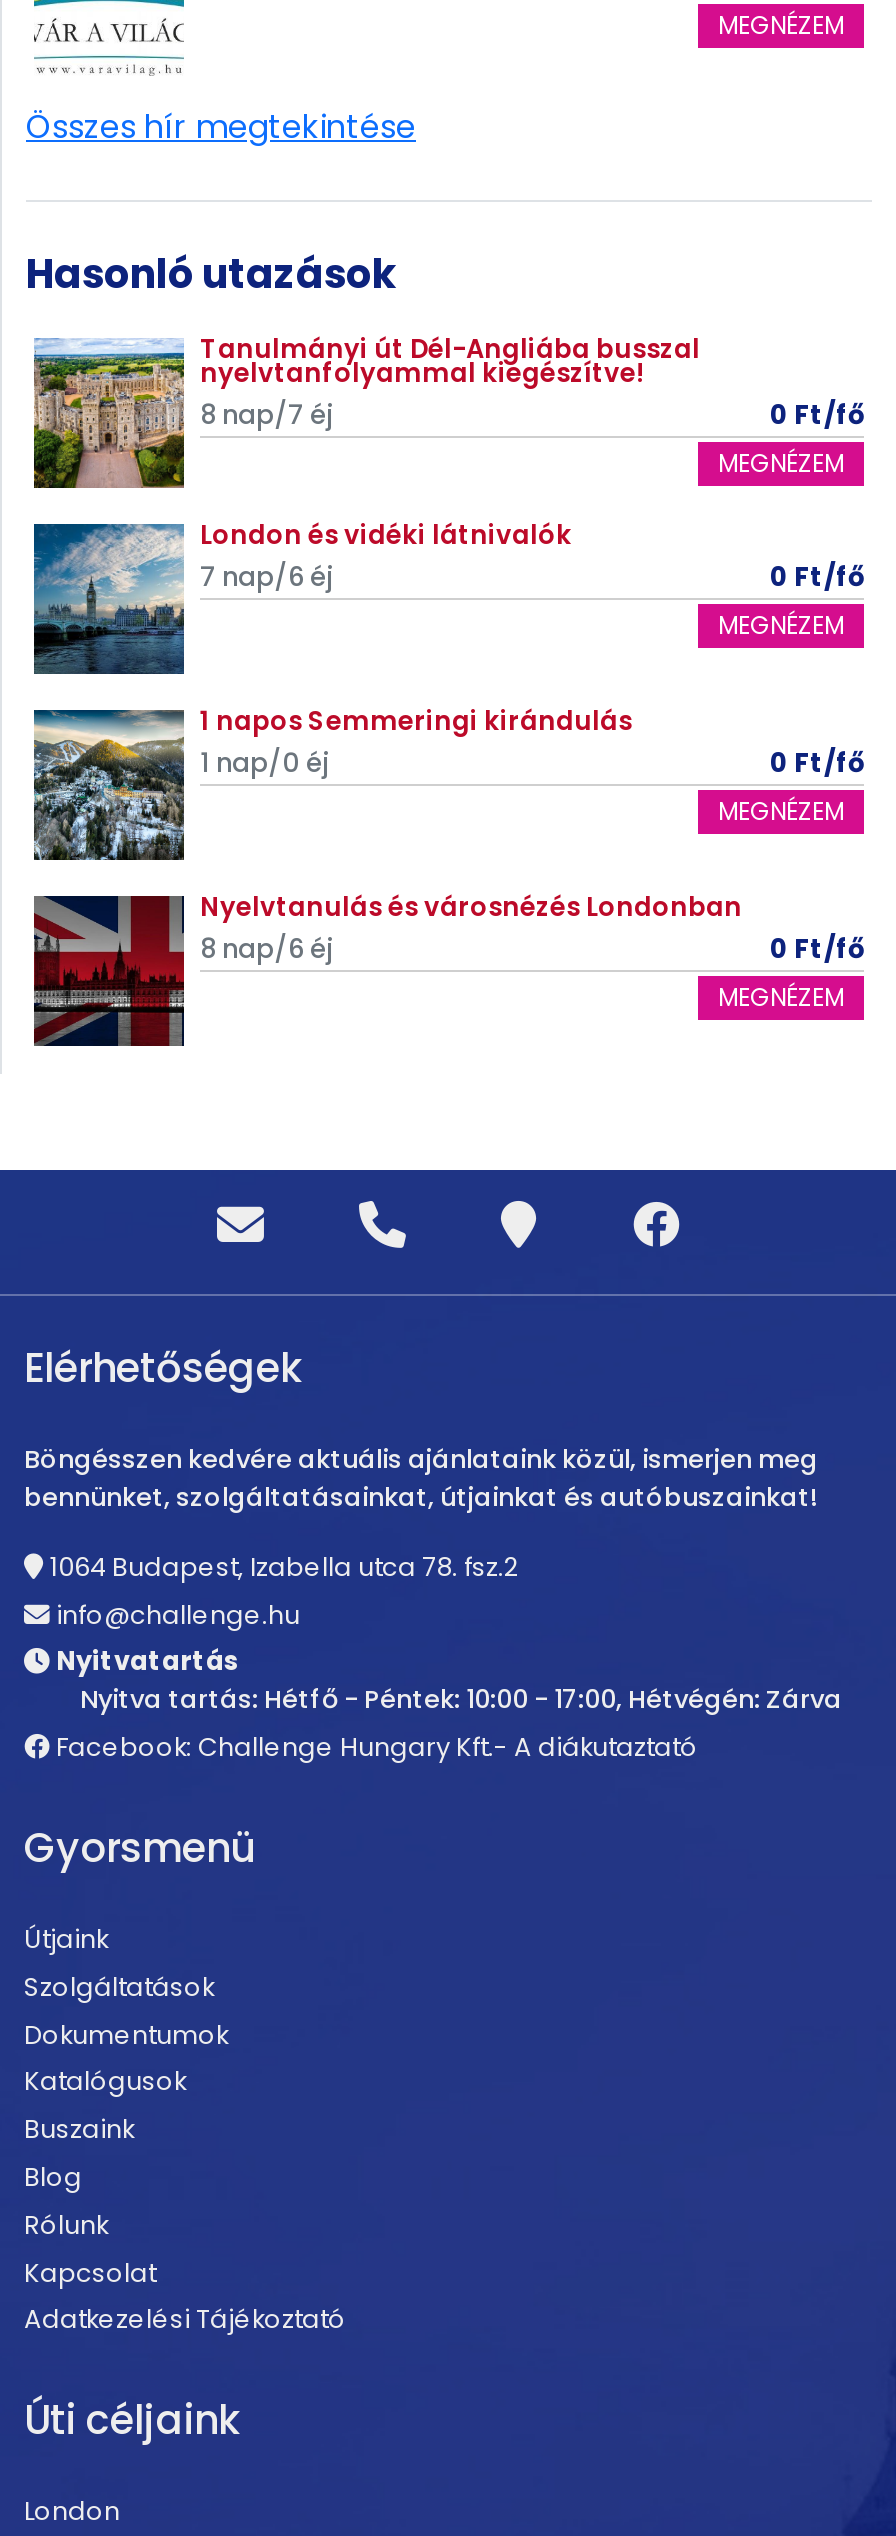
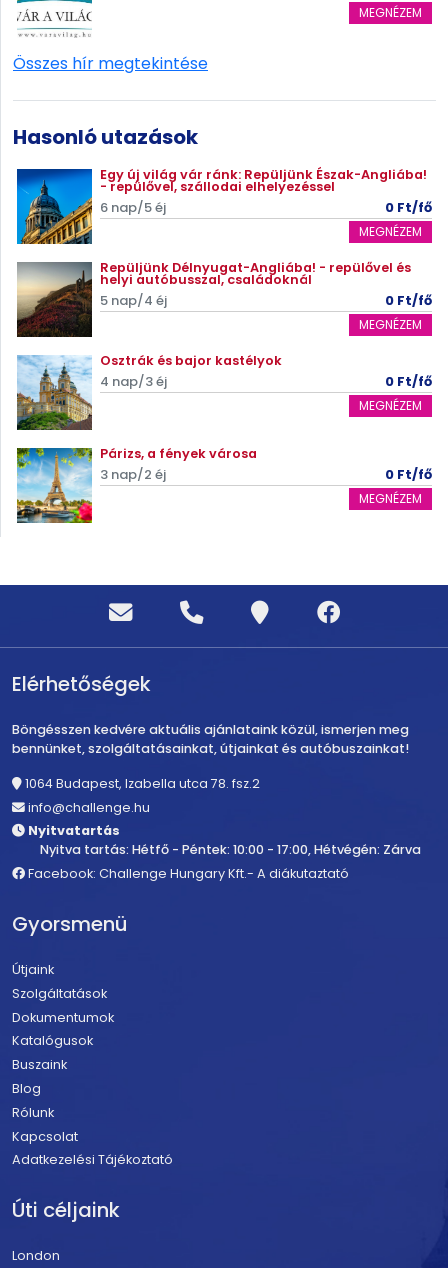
- [image]
- Tanulmányi út Dél-Angliába busszal
- nyelvtanfolyammal kiegészítve!
- 8 nap/7 éj
+ [image]
+ Egy új világ vár ránk: Repüljünk Észak-Angliába!
+ - repülővel, szállodai elhelyezéssel
+ 6 nap/5 éj

- [image]
- London és vidéki látnivalók
- 7 nap/6 éj
+ [image]
+ Repüljünk Délnyugat-Angliába! - repülővel és
+ helyi autóbusszal, családoknál
+ 5 nap/4 éj

- [image]
- 1 napos Semmeringi kirándulás
- 1 nap/0 éj
+ [image]
+ Osztrák és bajor kastélyok
+ 4 nap/3 éj

- [image]
- Nyelvtanulás és városnézés Londonban
- 8 nap/6 éj
+ [image]
+ Párizs, a fények városa
+ 3 nap/2 éj
